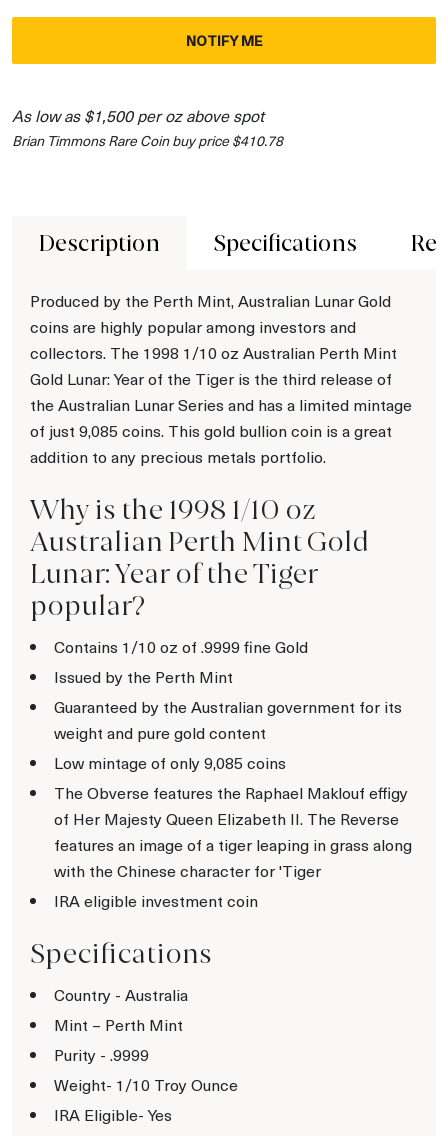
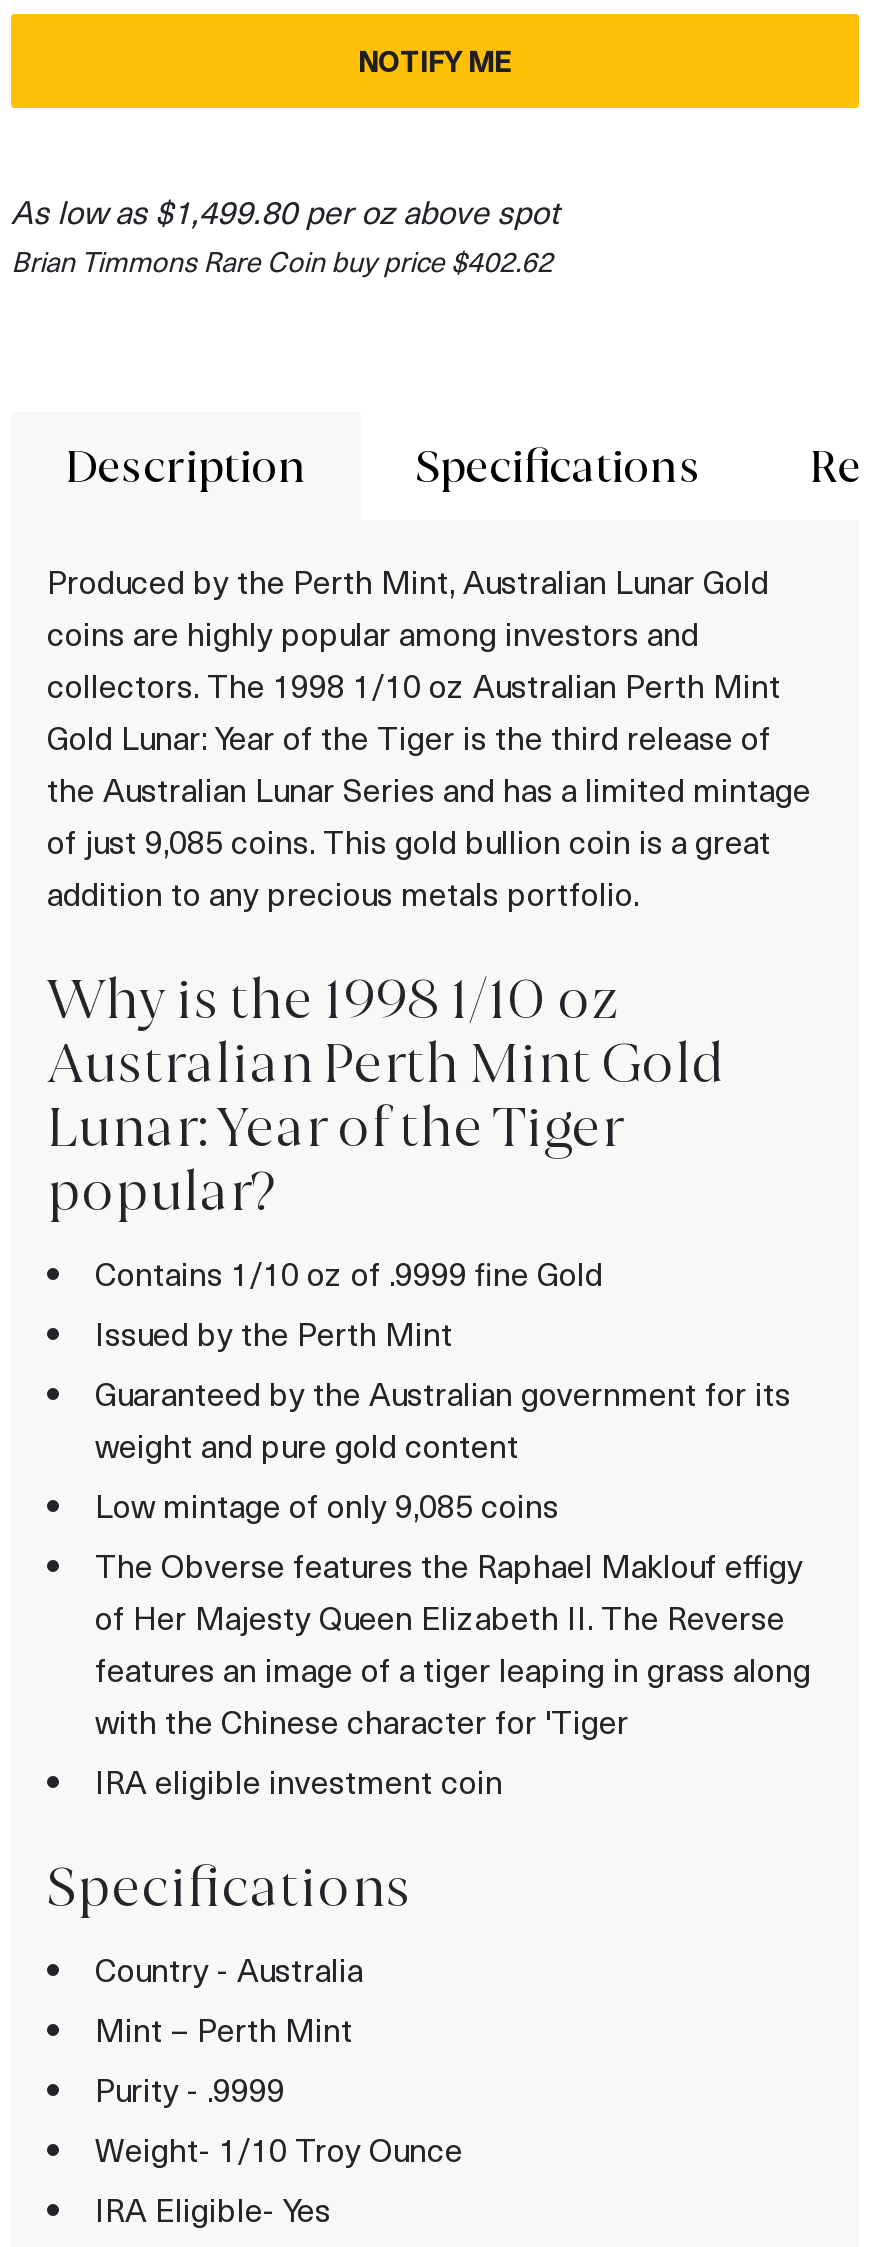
- As low as $1,500 per oz above spot
+ As low as $1,499.80 per oz above spot

- Brian Timmons Rare Coin buy price $410.78
+ Brian Timmons Rare Coin buy price $402.62
